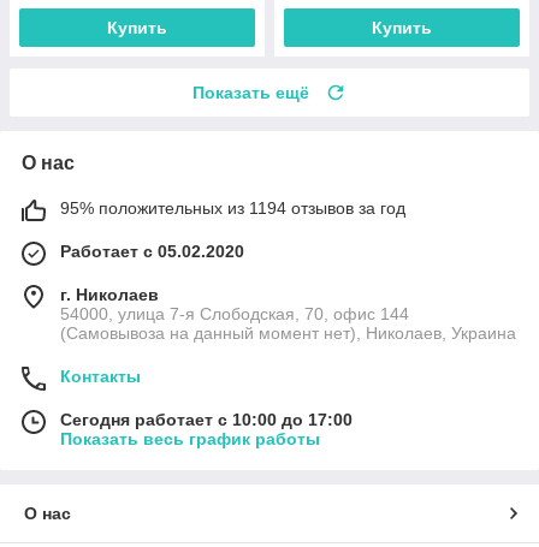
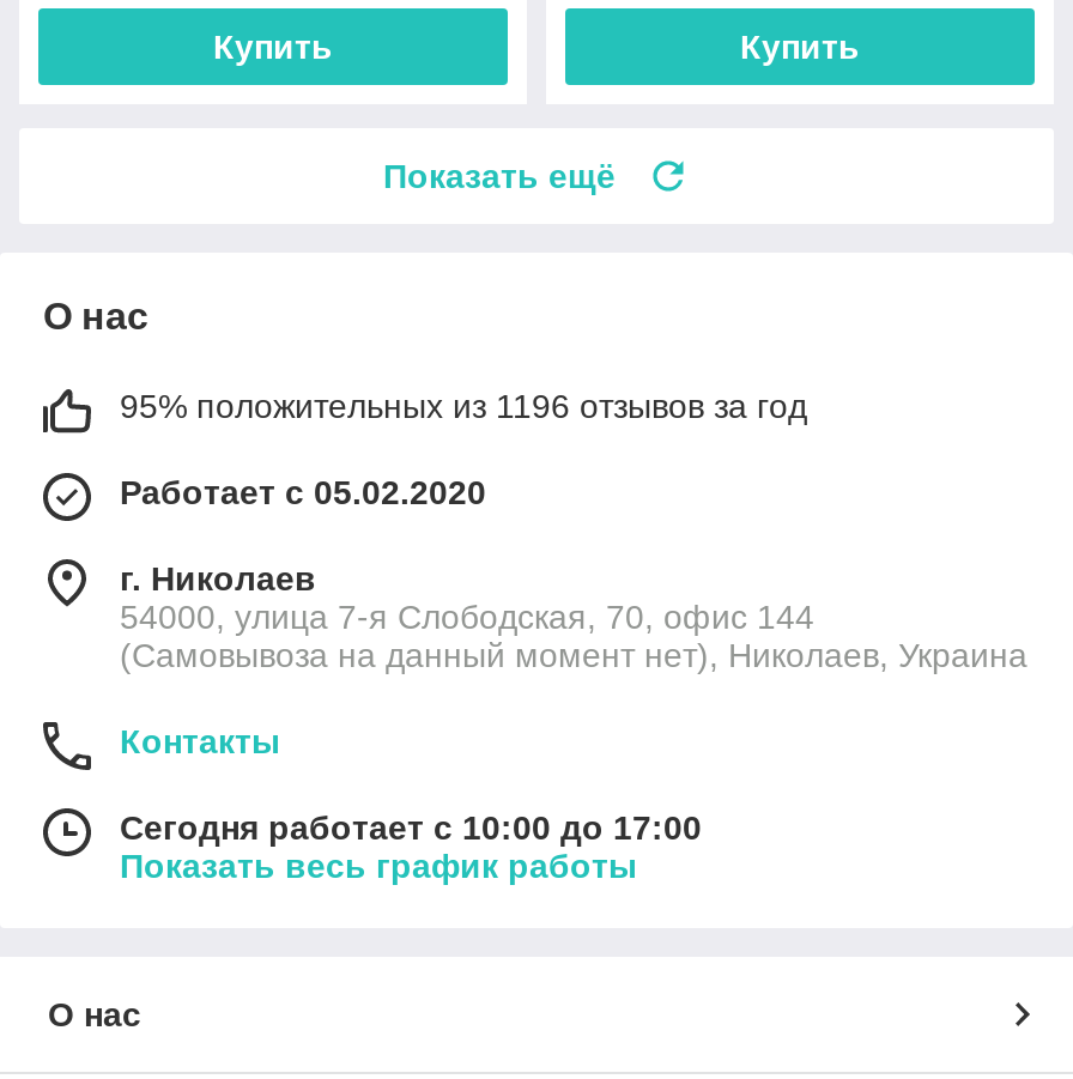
- 95% положительных из 1194 отзывов за год
+ 95% положительных из 1196 отзывов за год
